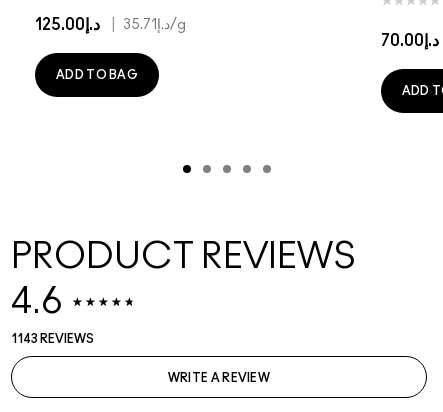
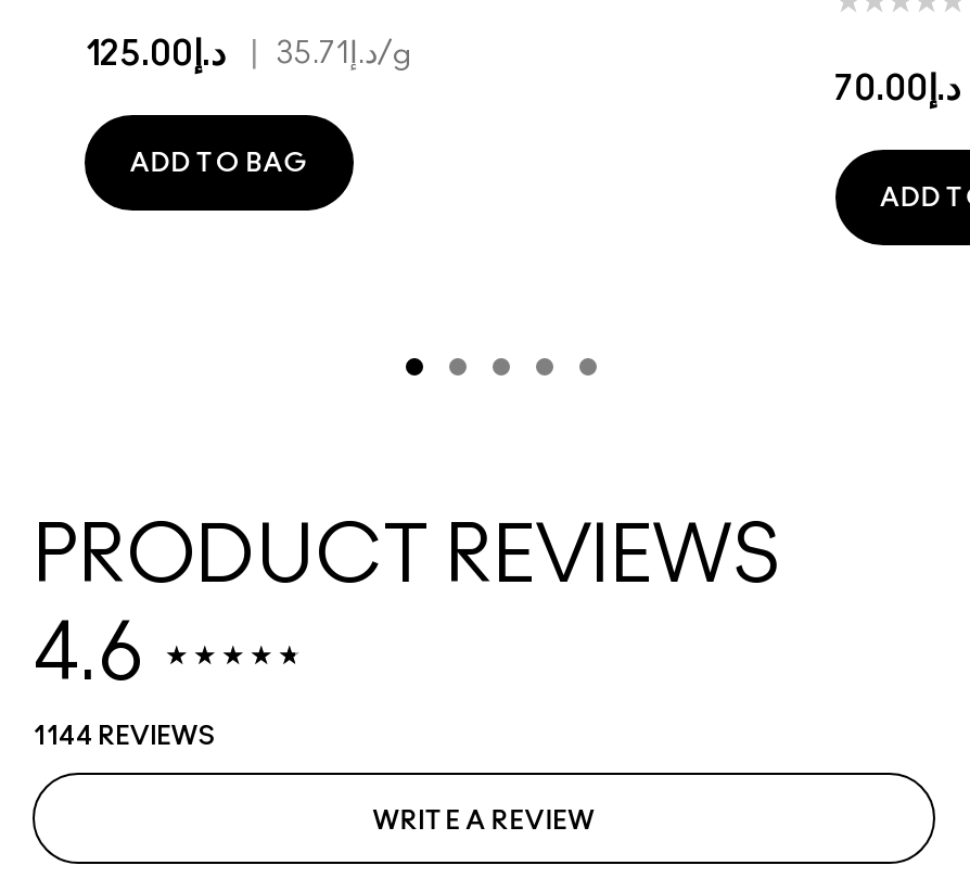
- 1143 REVIEWS
+ 1144 REVIEWS
